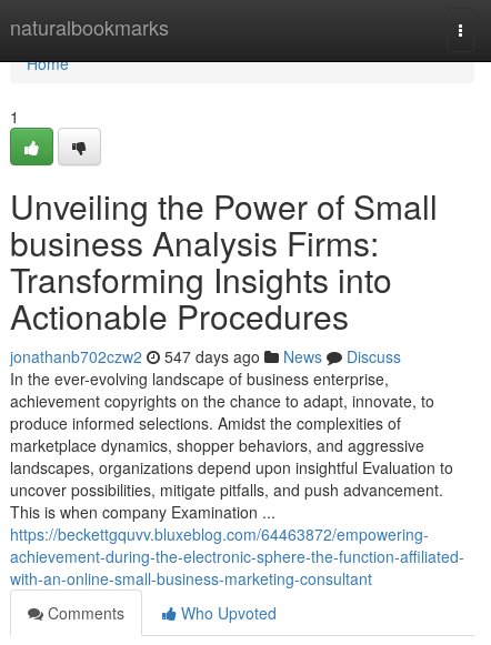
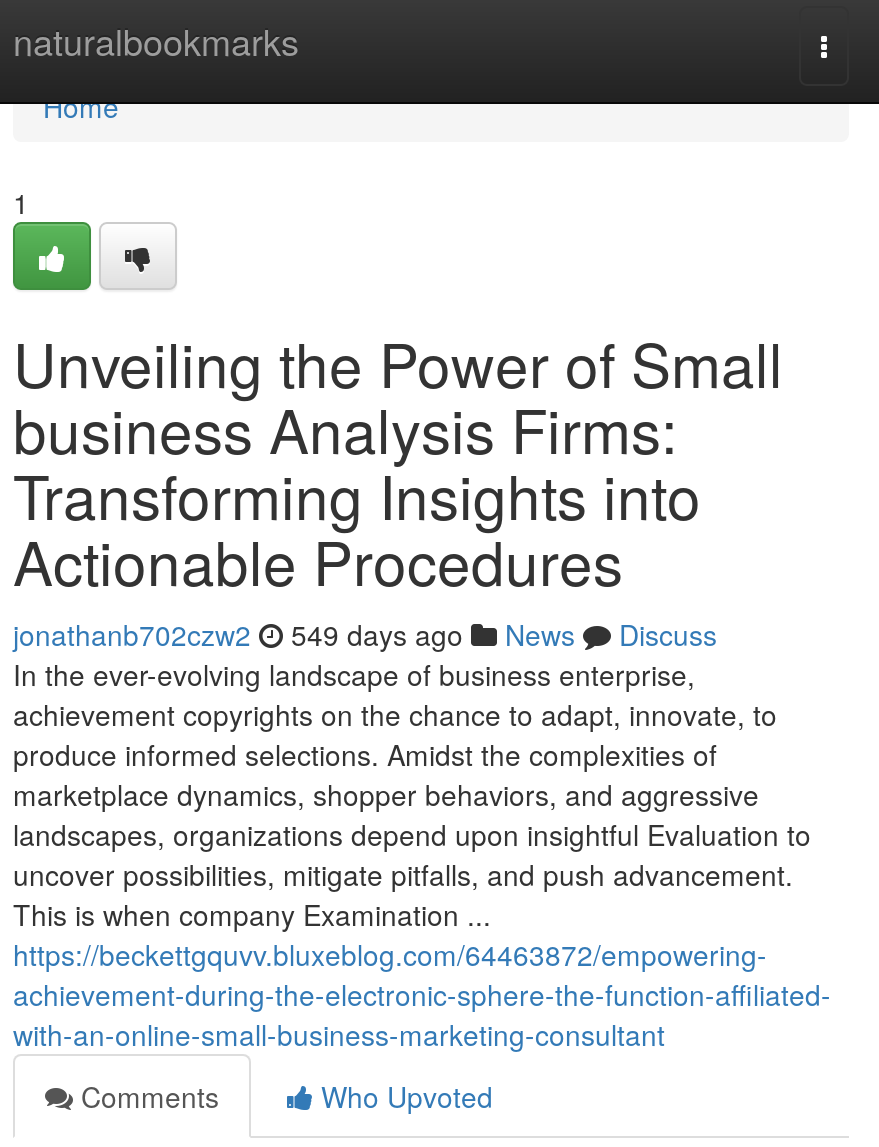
- jonathanb702czw2 547 days ago News Discuss
+ jonathanb702czw2 549 days ago News Discuss
